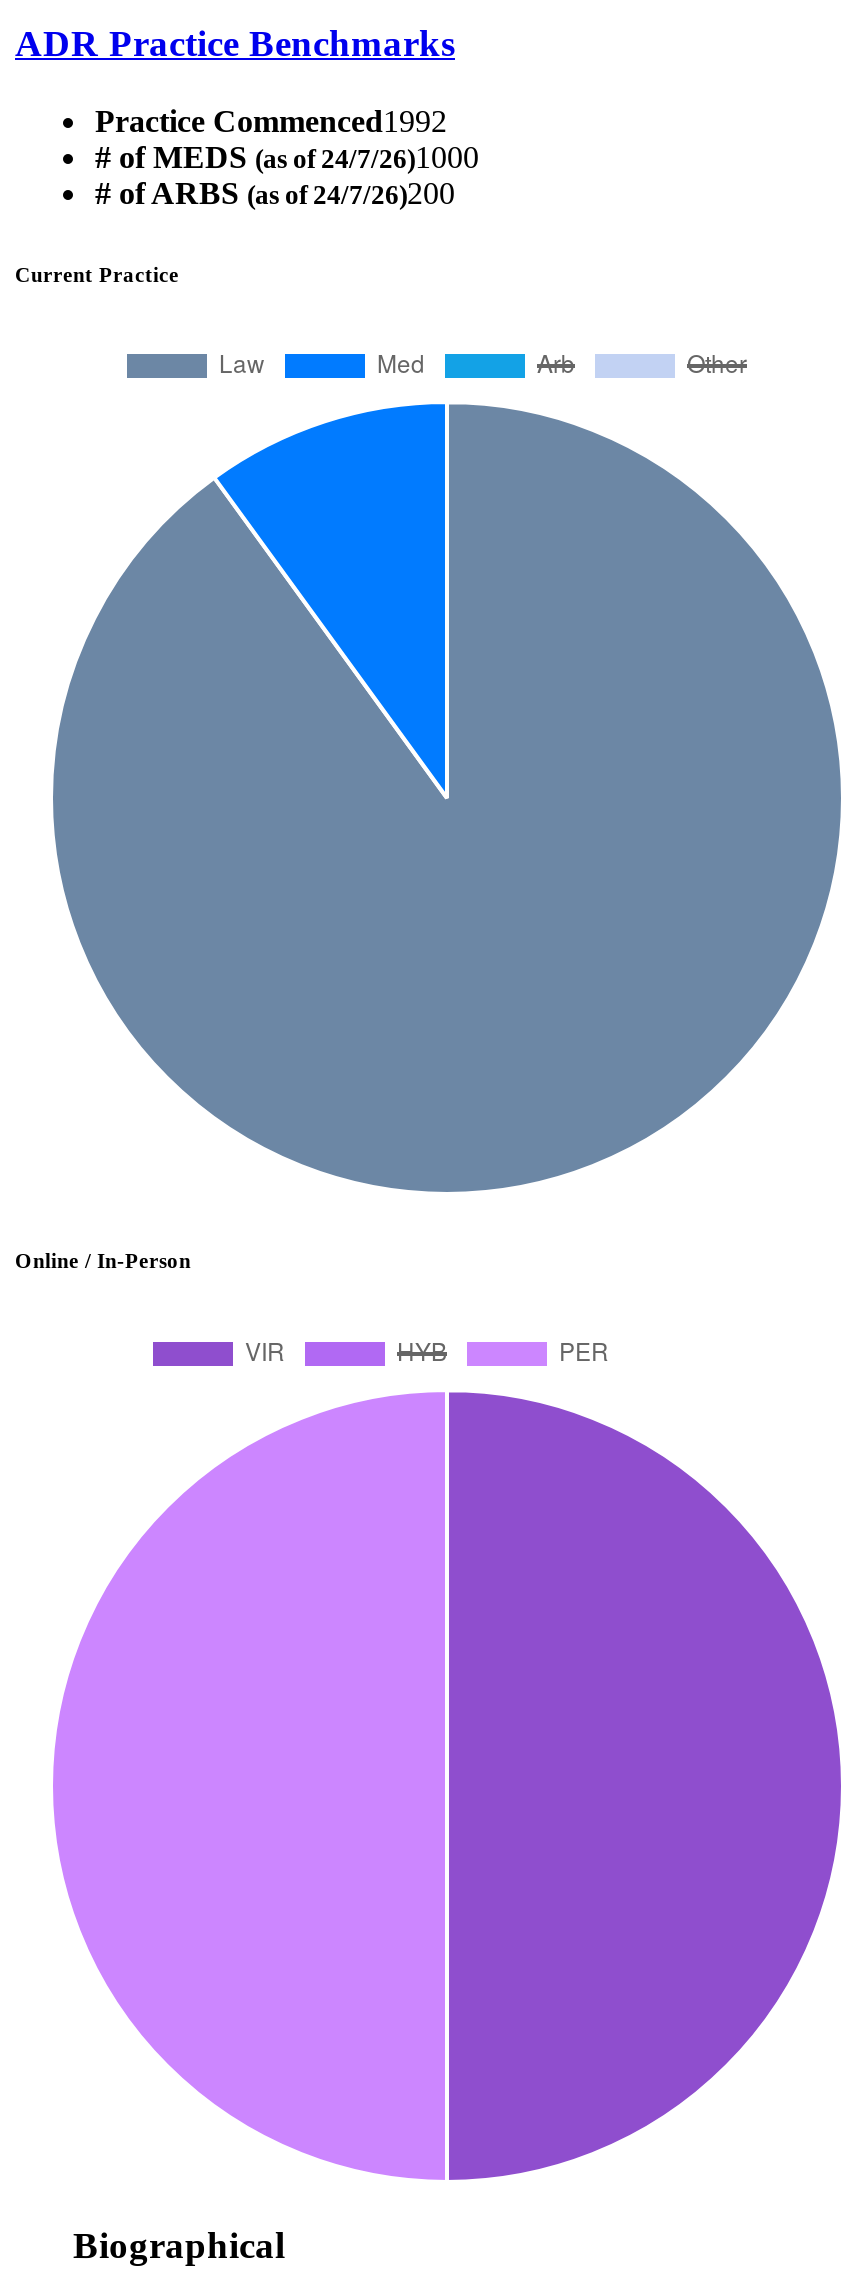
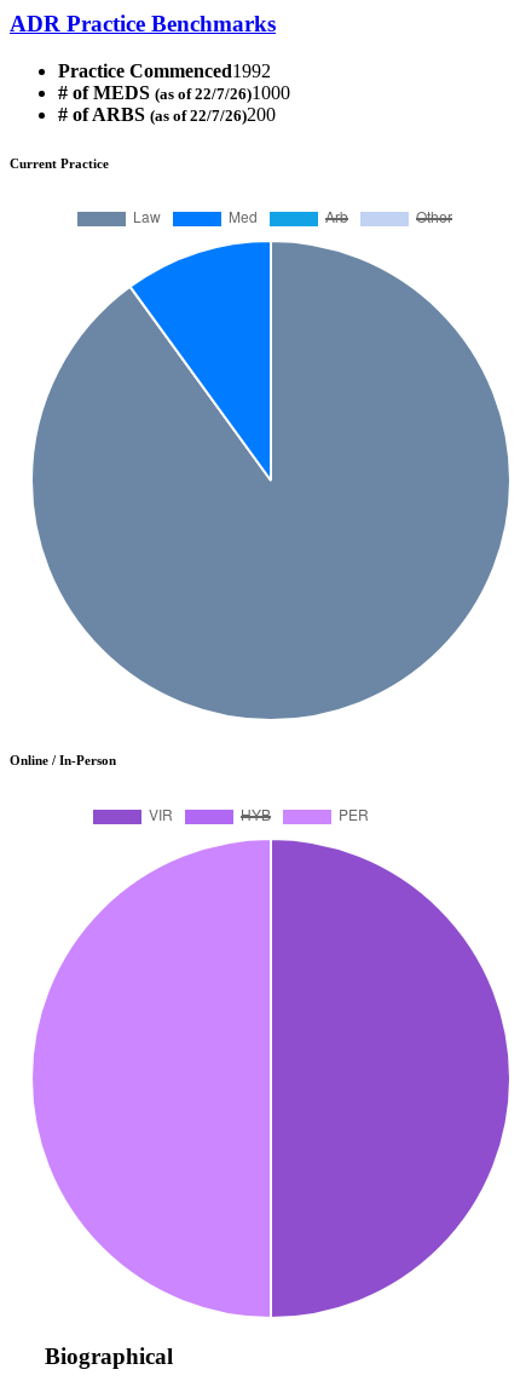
- # of MEDS (as of 24/7/26)1000
+ # of MEDS (as of 22/7/26)1000

- # of ARBS (as of 24/7/26)200
+ # of ARBS (as of 22/7/26)200
